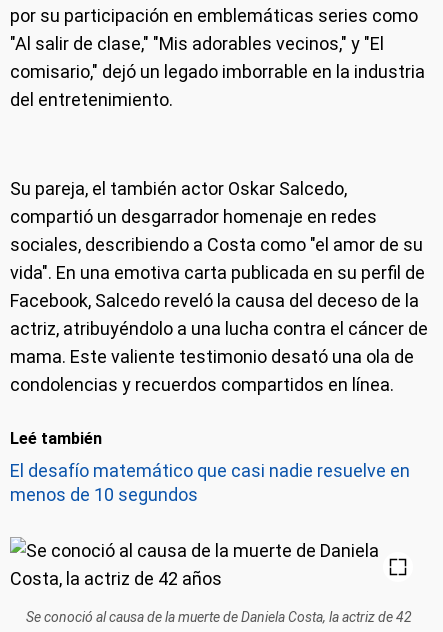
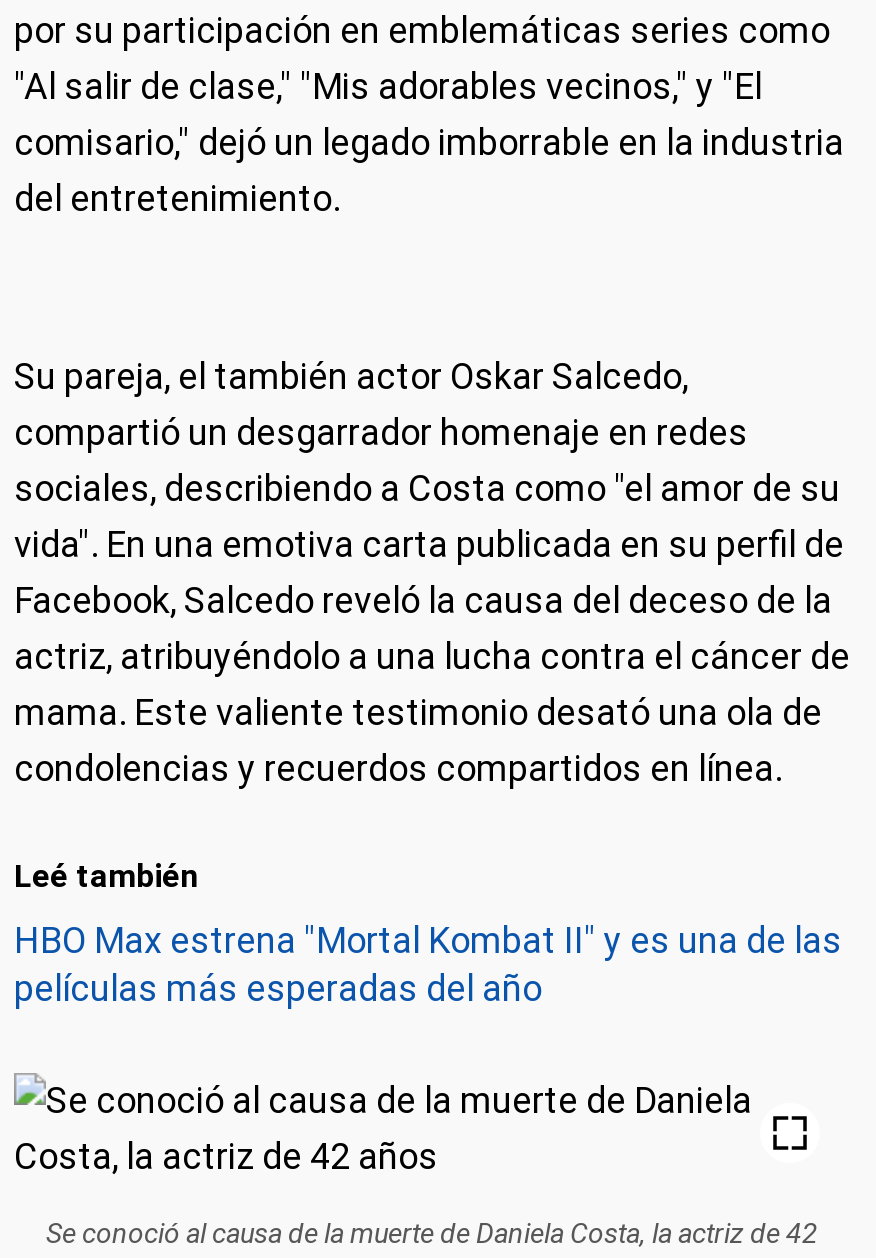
- El desafío matemático que casi nadie resuelve en
- menos de 10 segundos
+ HBO Max estrena "Mortal Kombat II" y es una de las
+ películas más esperadas del año
